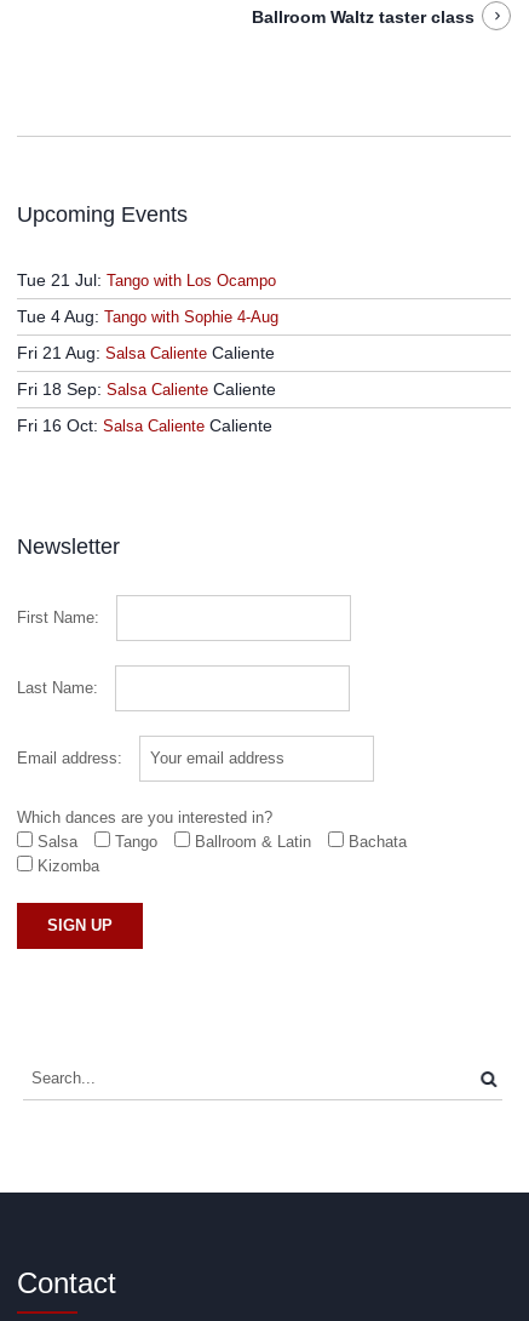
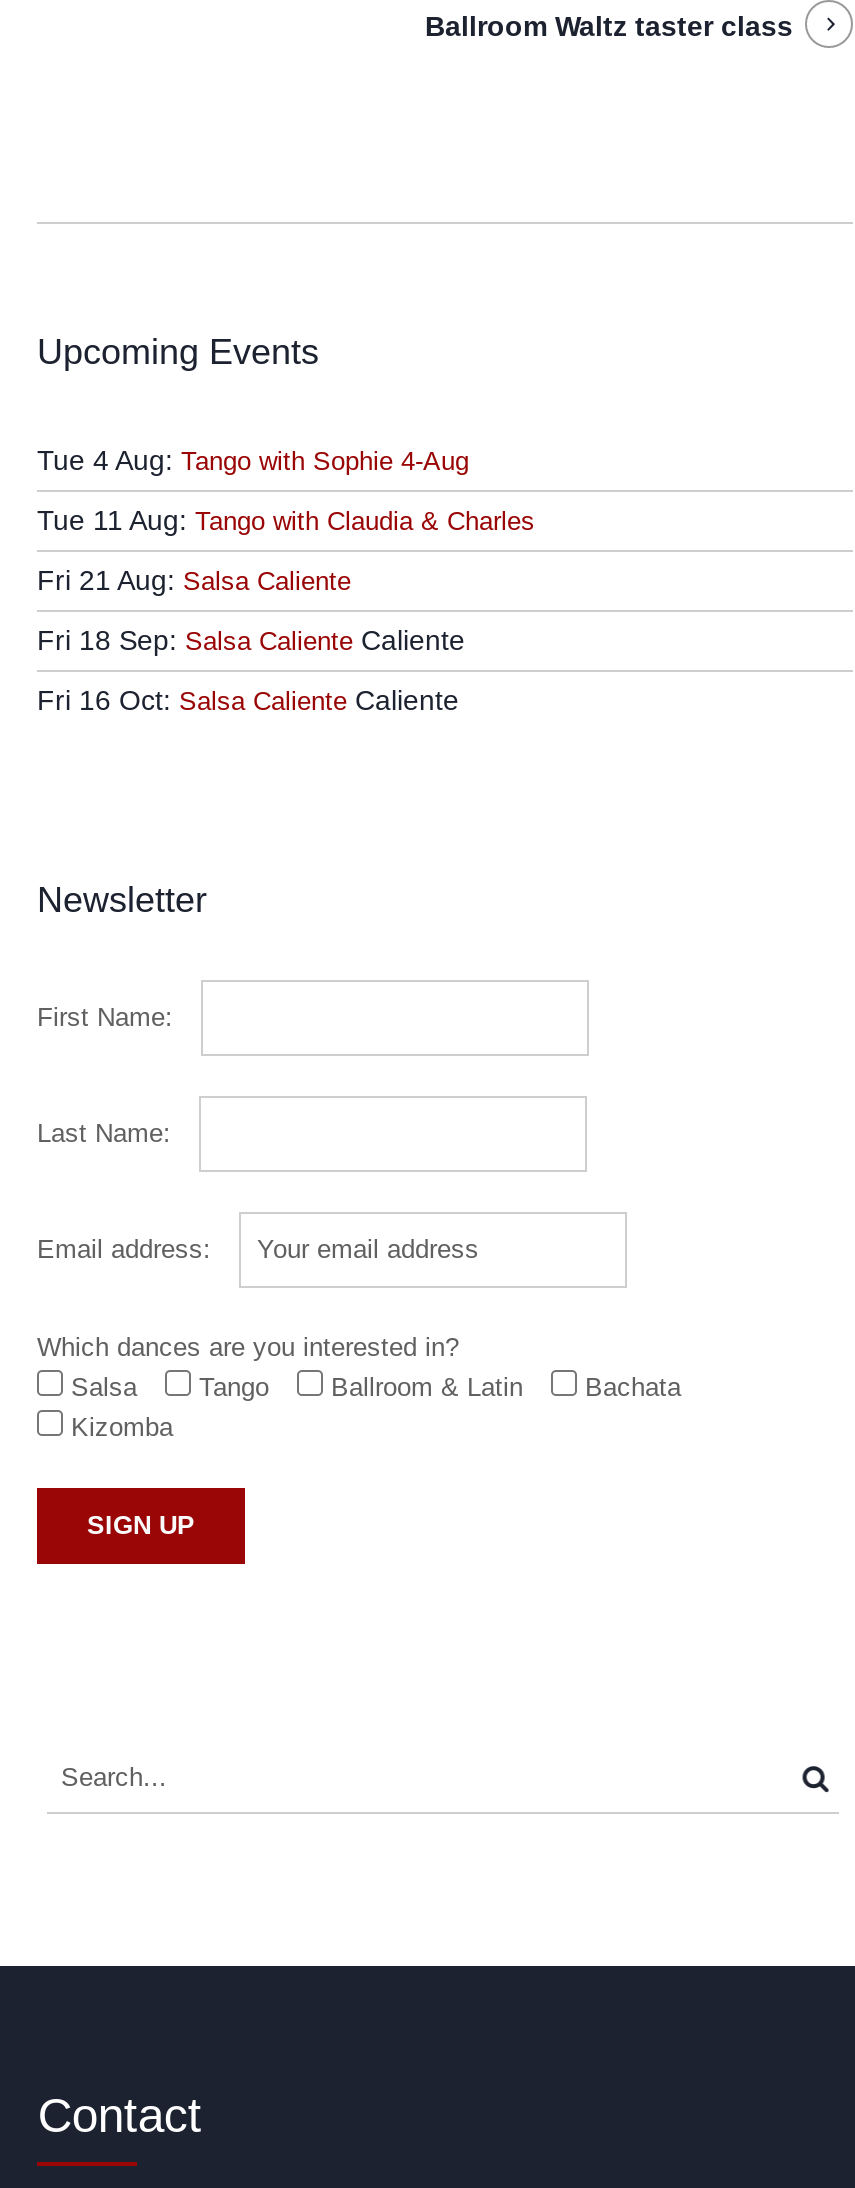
- Tue 21 Jul: Tango with Los Ocampo

moved up: Tue 4 Aug: Tango with Sophie 4-Aug

- Fri 21 Aug: Salsa Caliente Caliente
+ Tue 11 Aug: Tango with Claudia & Charles
+ Fri 21 Aug: Salsa Caliente
